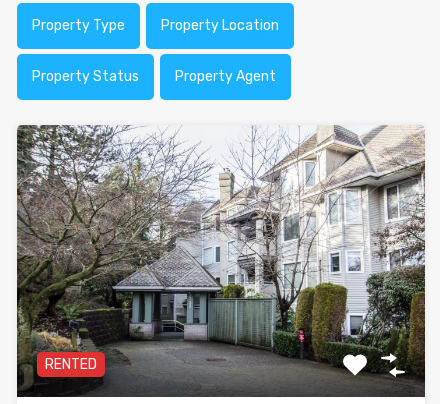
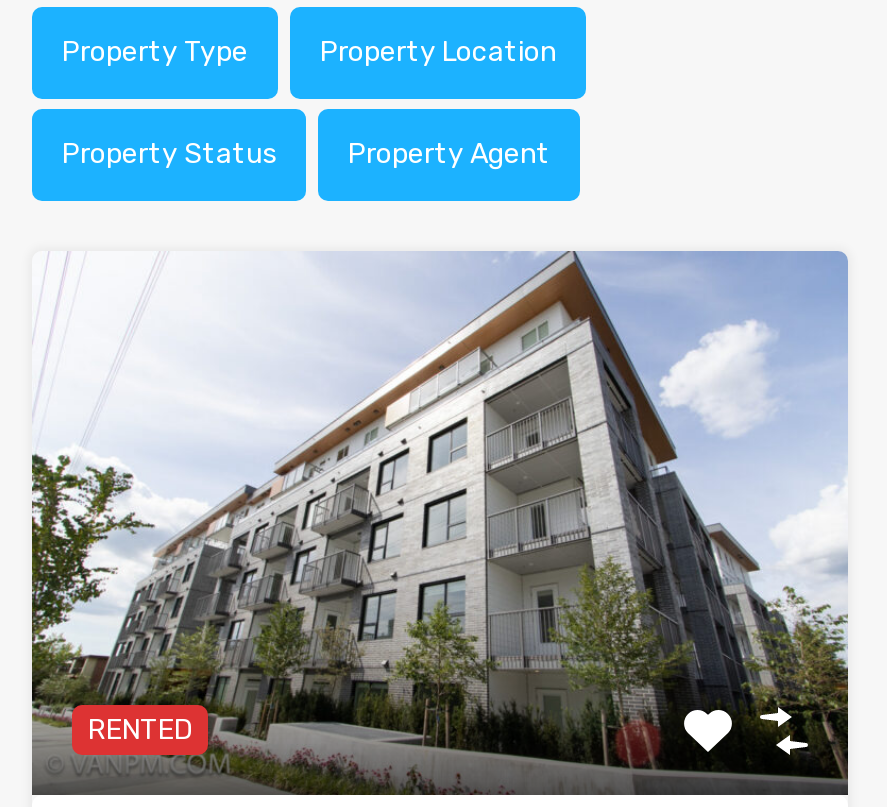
- [image]
+ [image]
